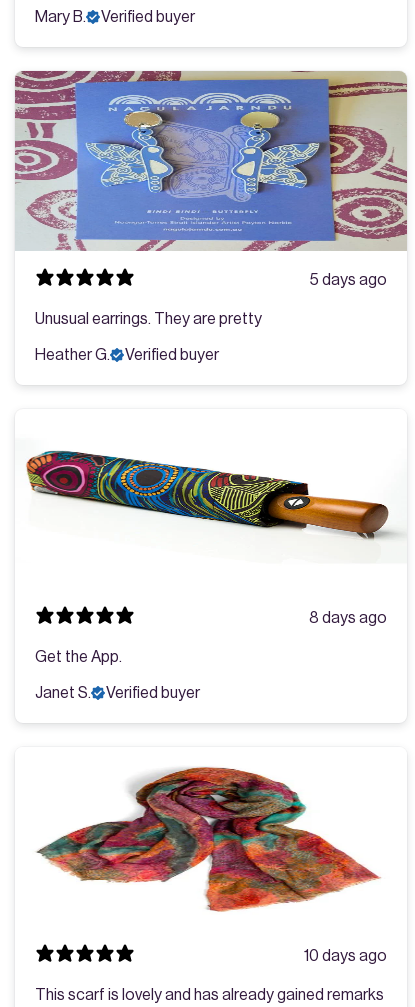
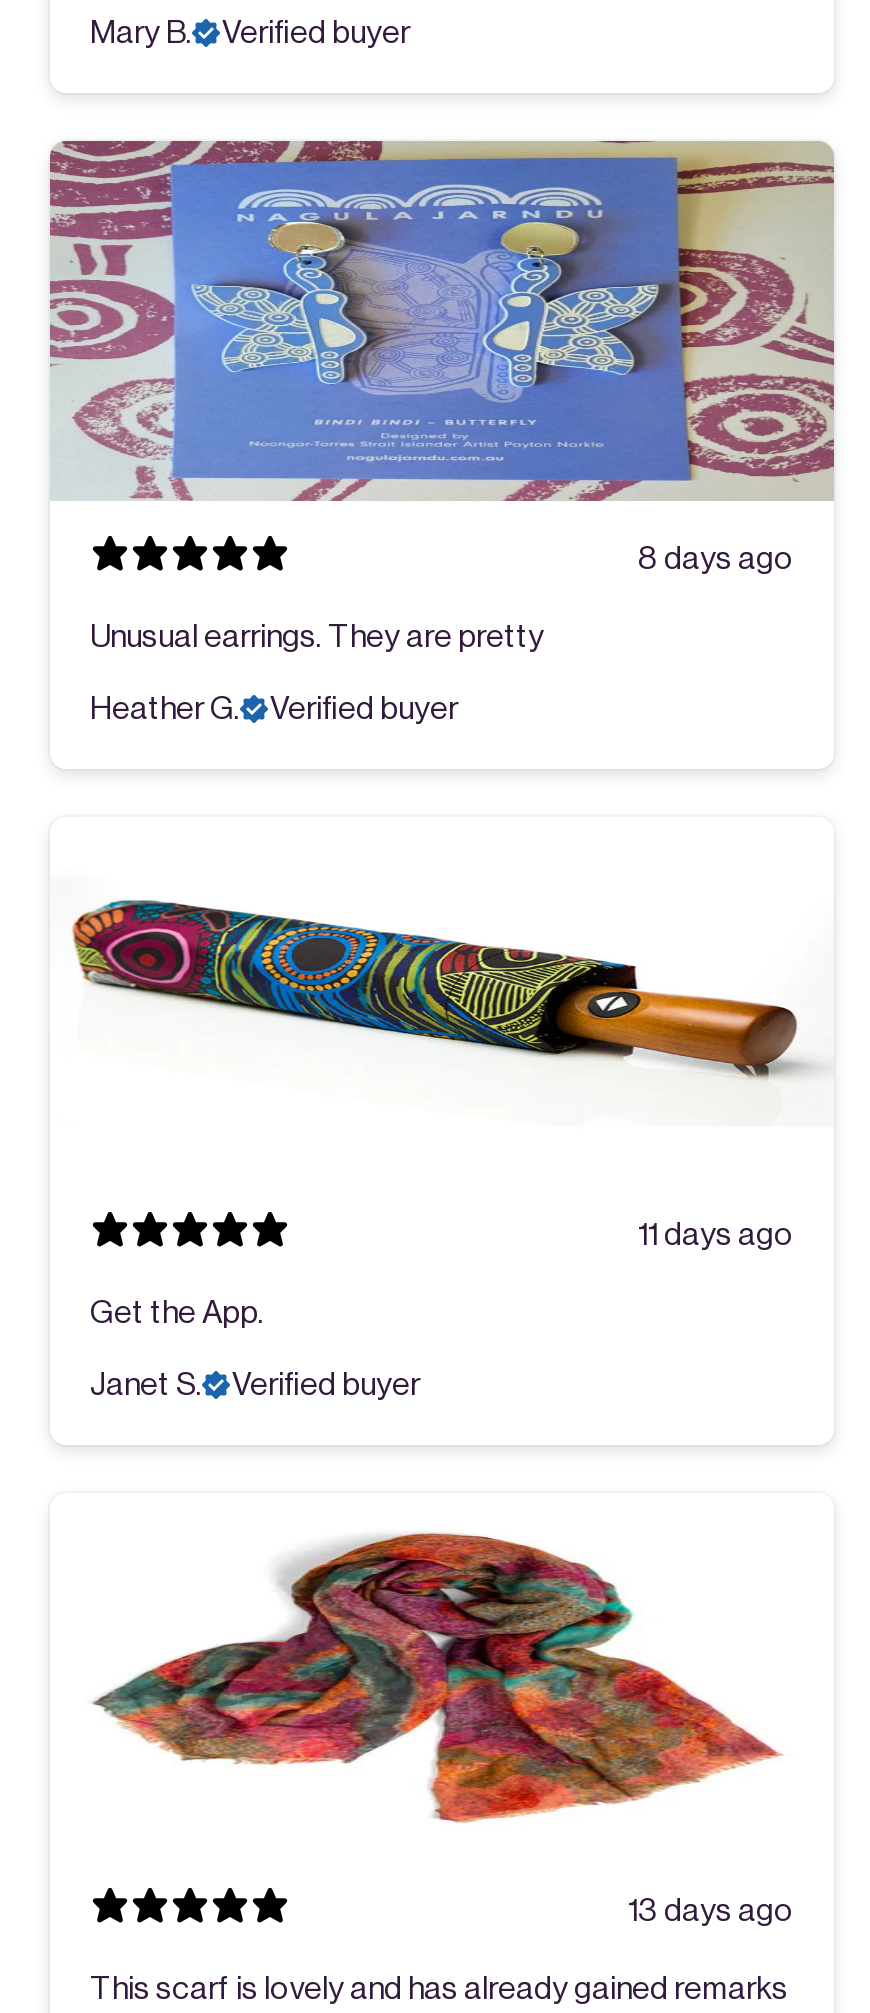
- 5 days ago
+ 8 days ago

- 8 days ago
+ 11 days ago

- 10 days ago
+ 13 days ago
